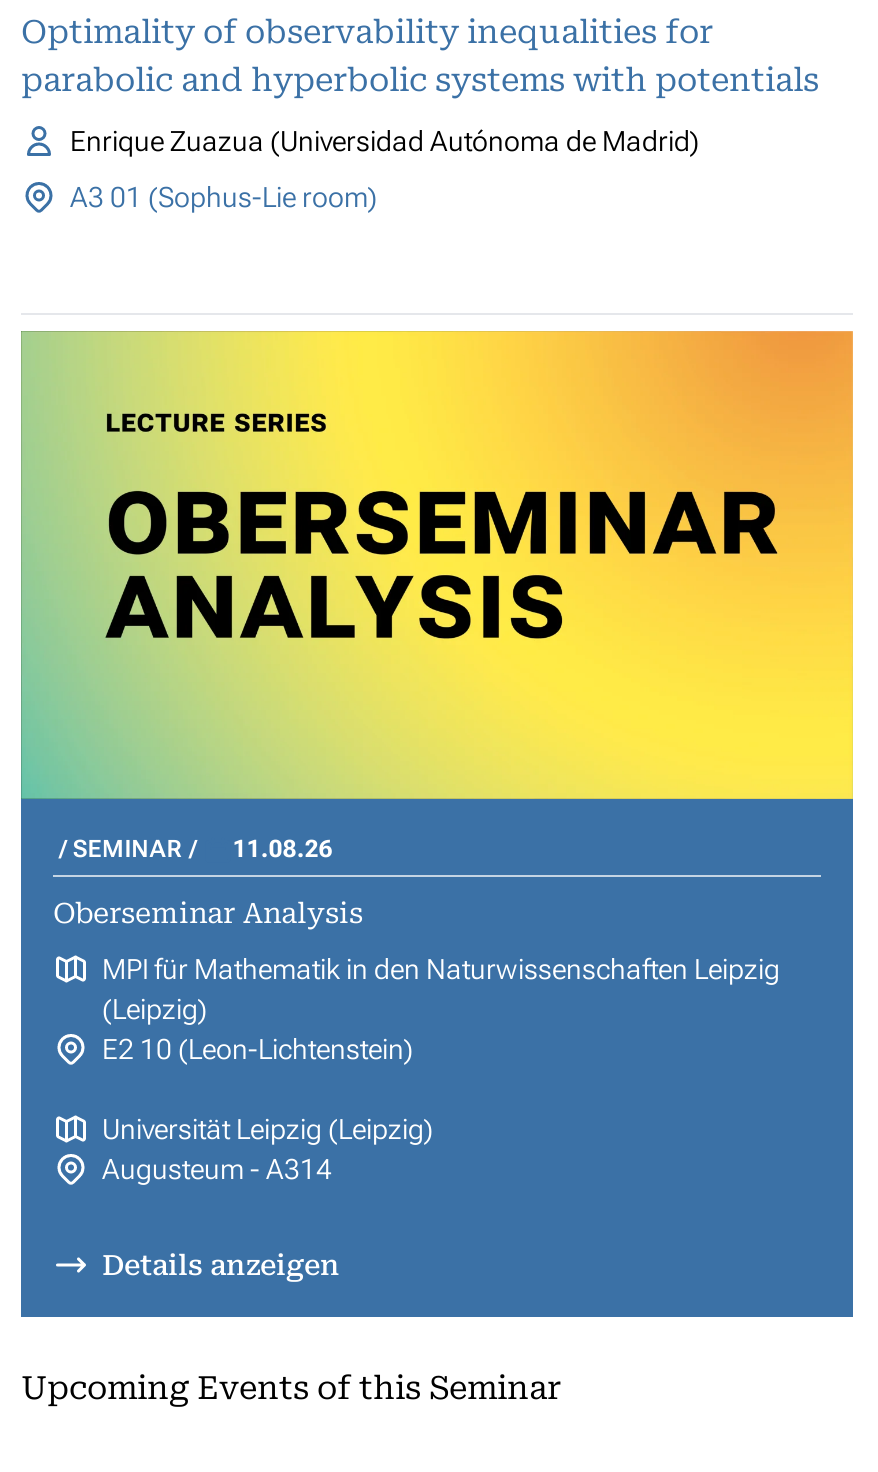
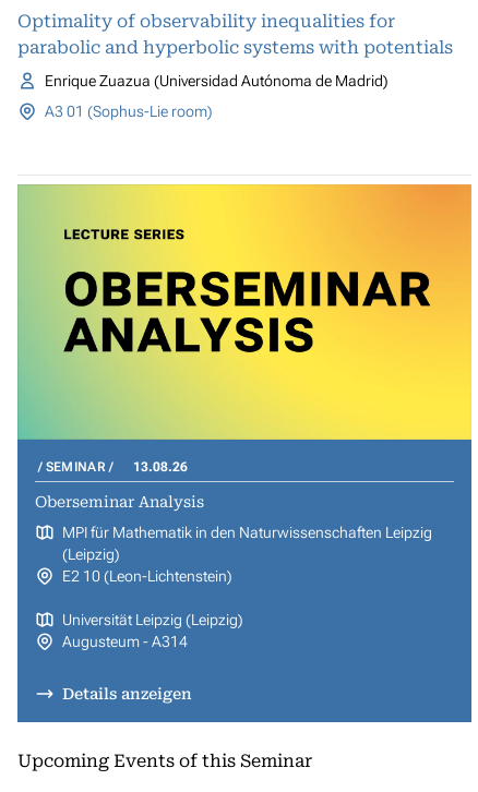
- SEMINAR 11.08.26
+ SEMINAR 13.08.26
